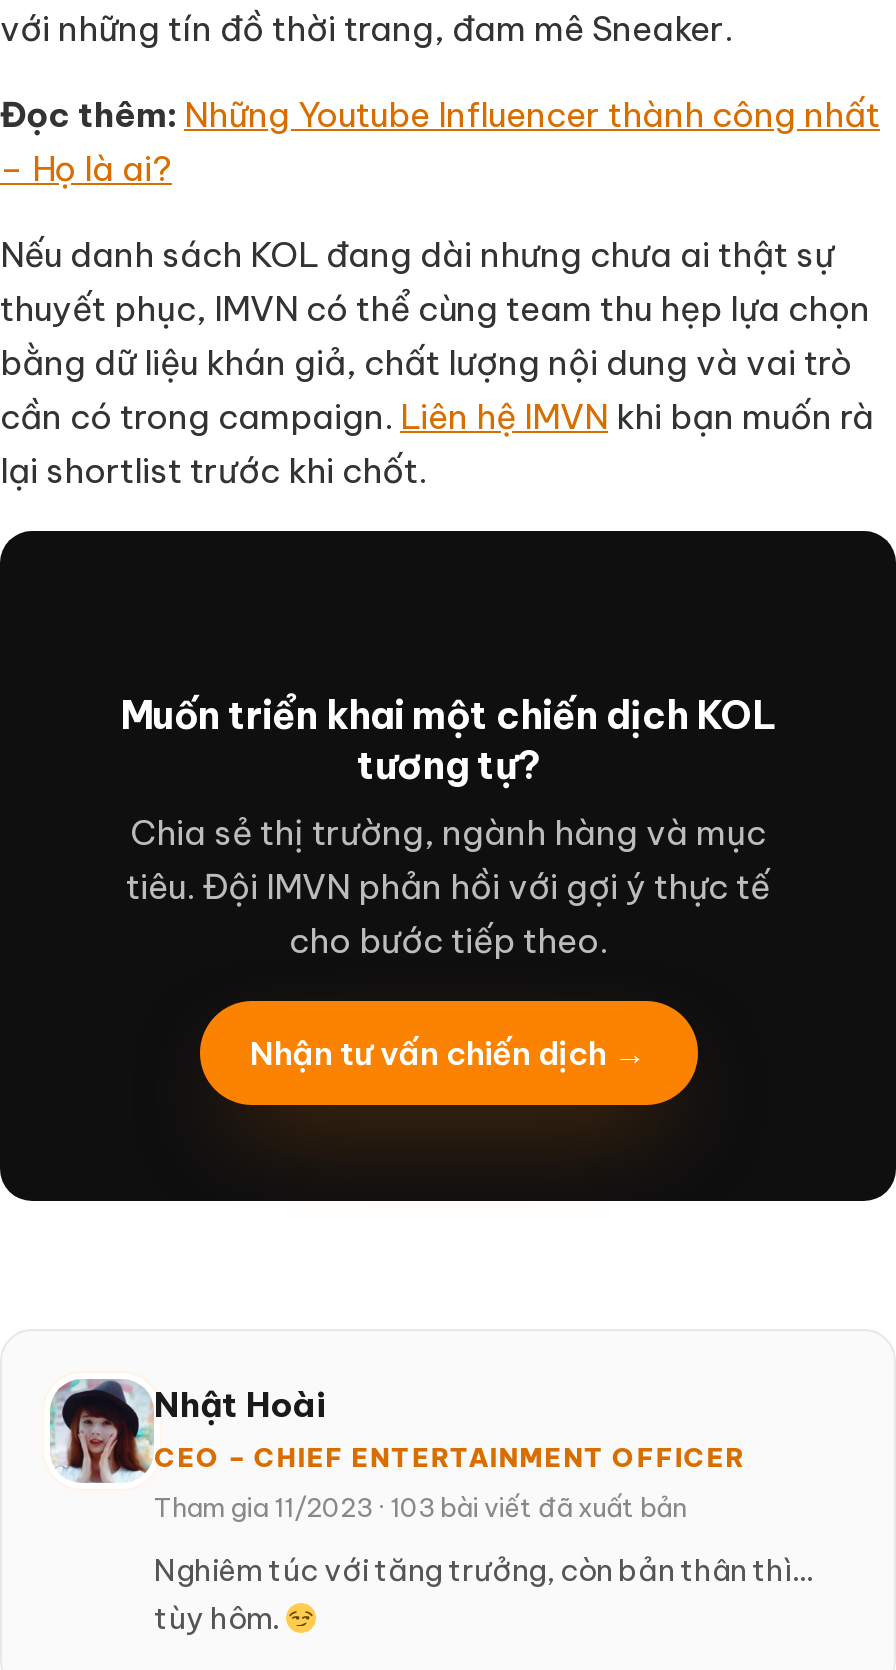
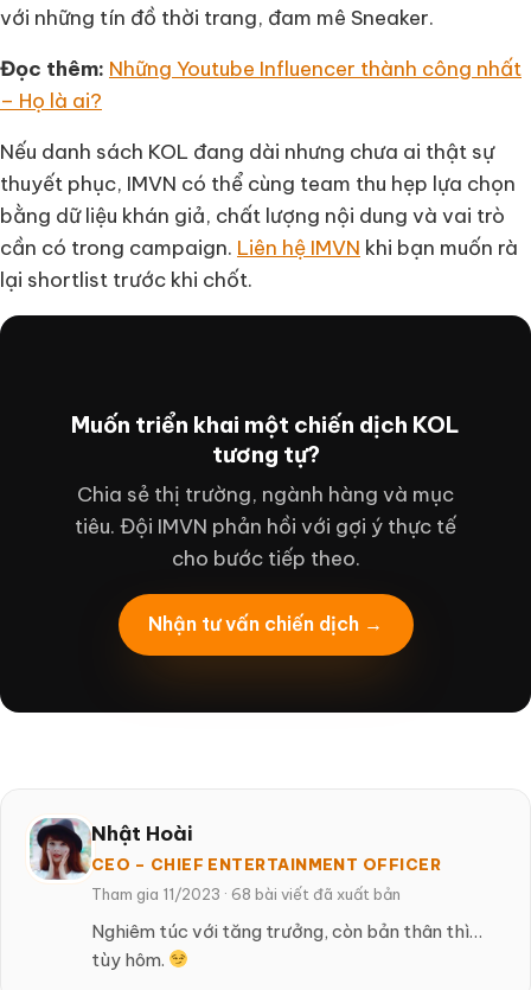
- Tham gia 11/2023 · 103 bài viết đã xuất bản
+ Tham gia 11/2023 · 68 bài viết đã xuất bản
